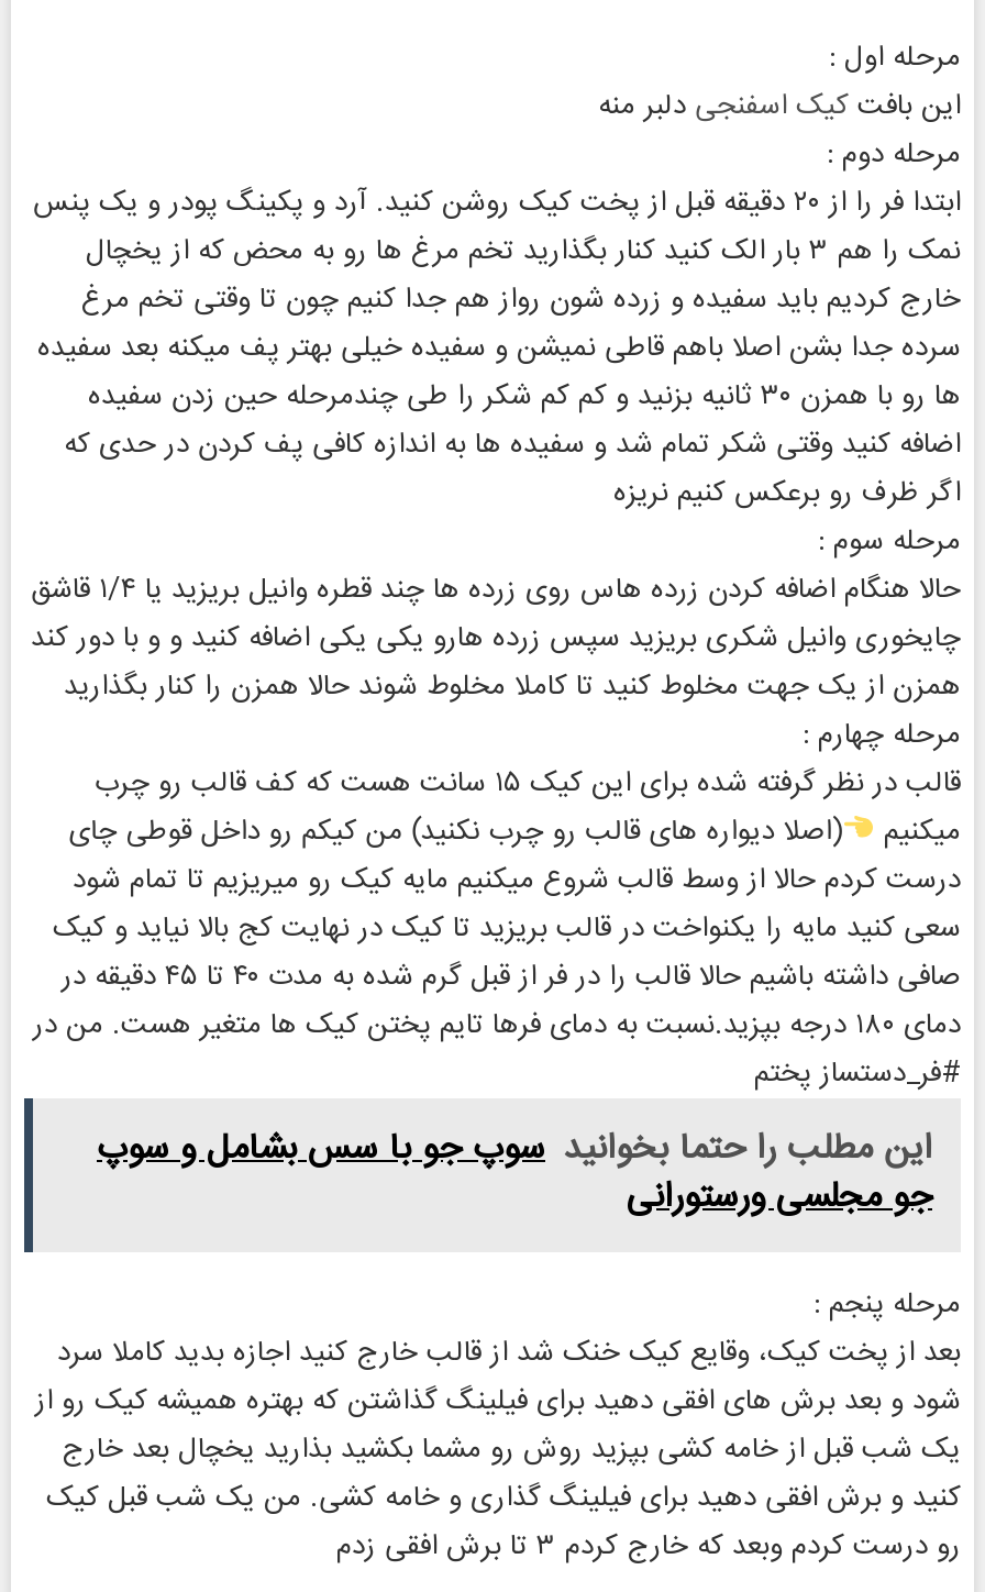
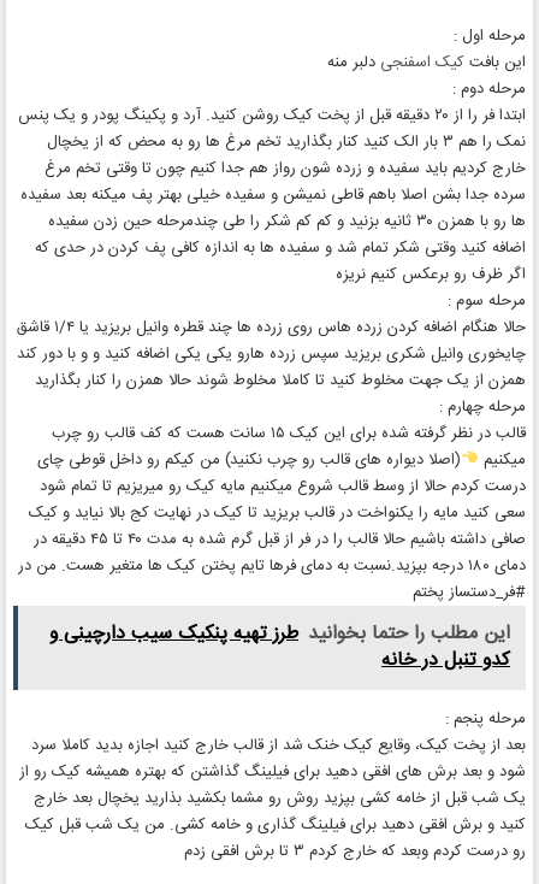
- این مطلب را حتما بخوانید سوپ جو با سس بشامل و سوپ
- جو مجلسی ورستورانی
+ این مطلب را حتما بخوانید طرز تهیه پنکیک سیب دارچینی و
+ کدو تنبل در خانه
